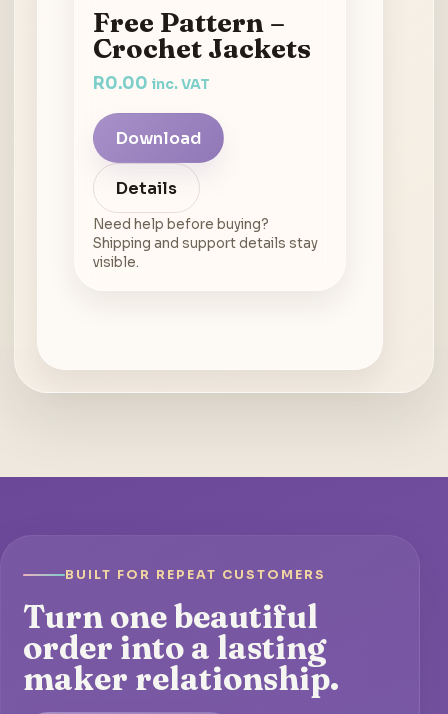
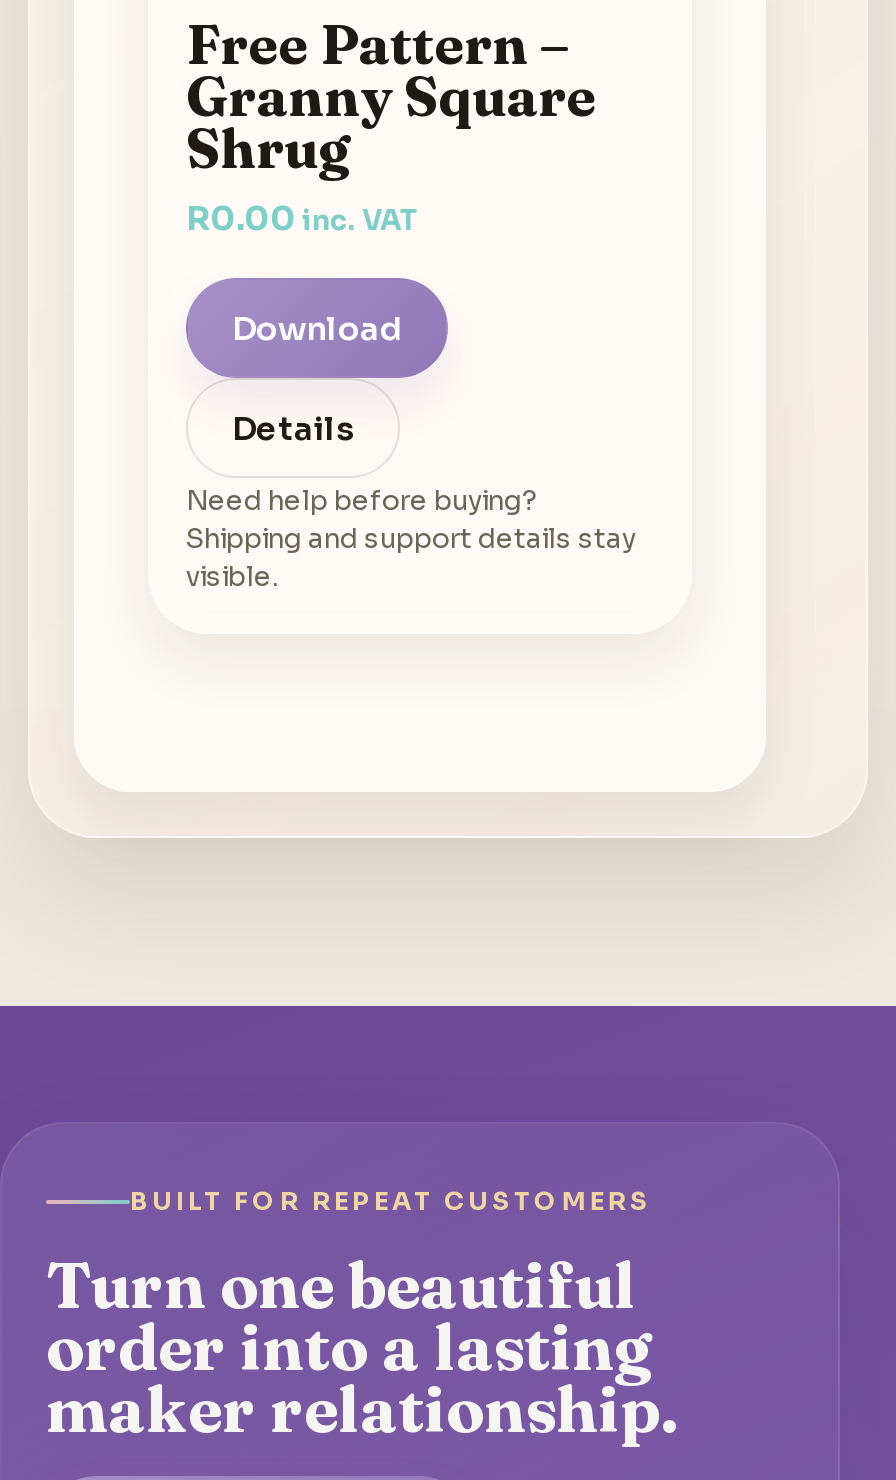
- Crochet Jackets
+ Granny Square
+ Shrug
